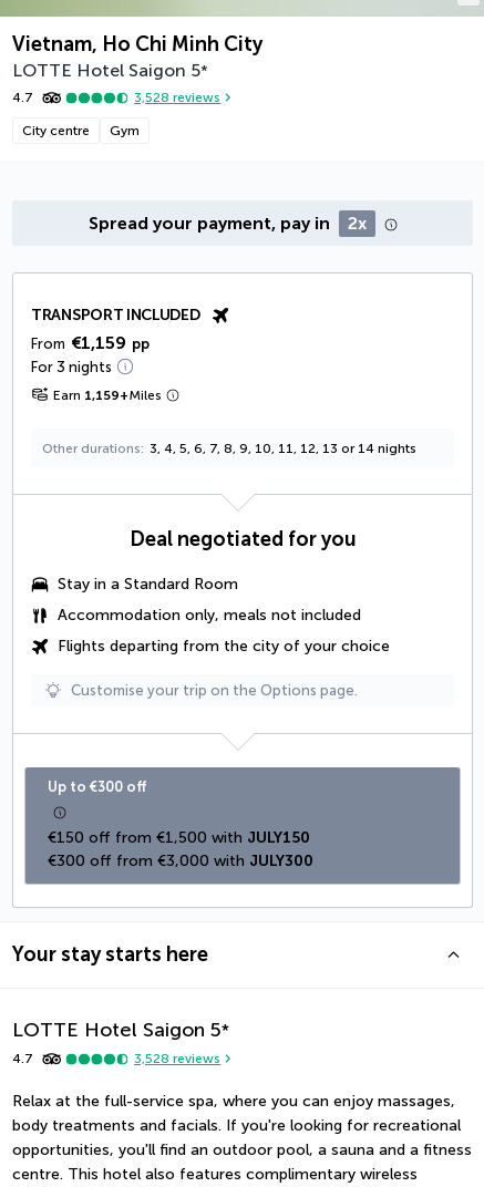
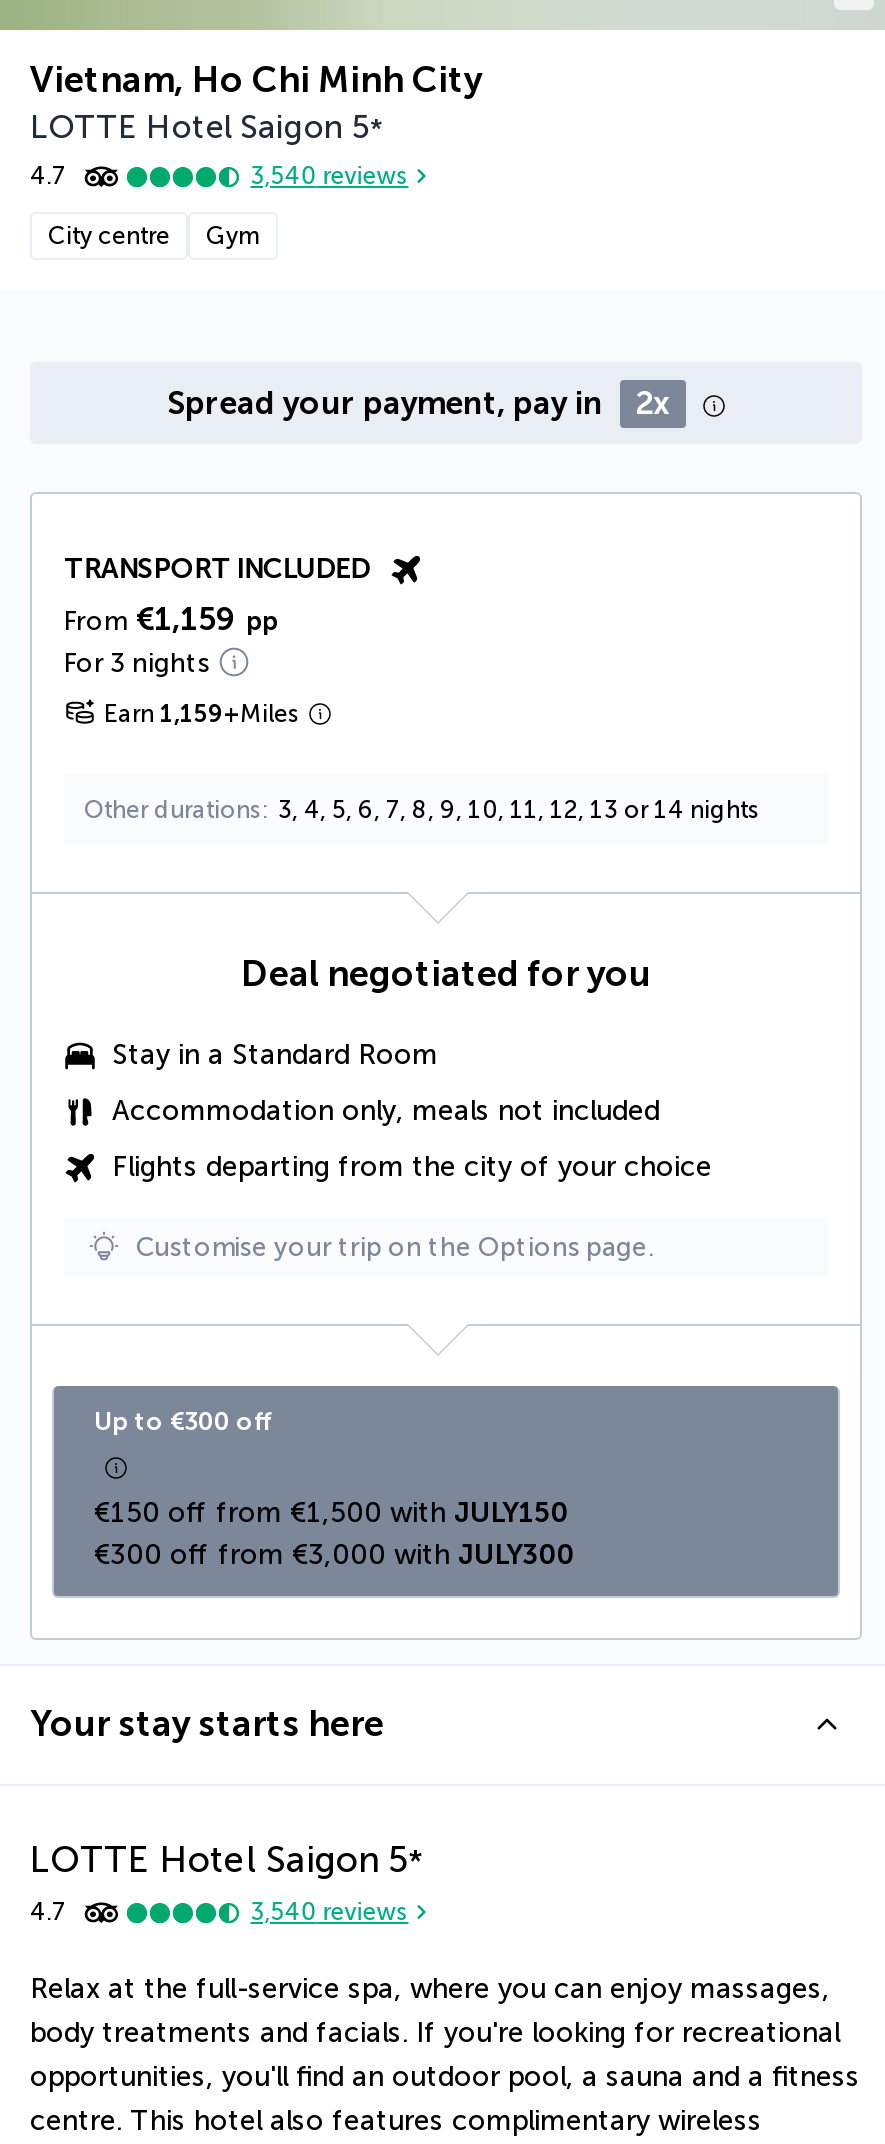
- 3,528 reviews
+ 3,540 reviews

- 3,528 reviews
+ 3,540 reviews
